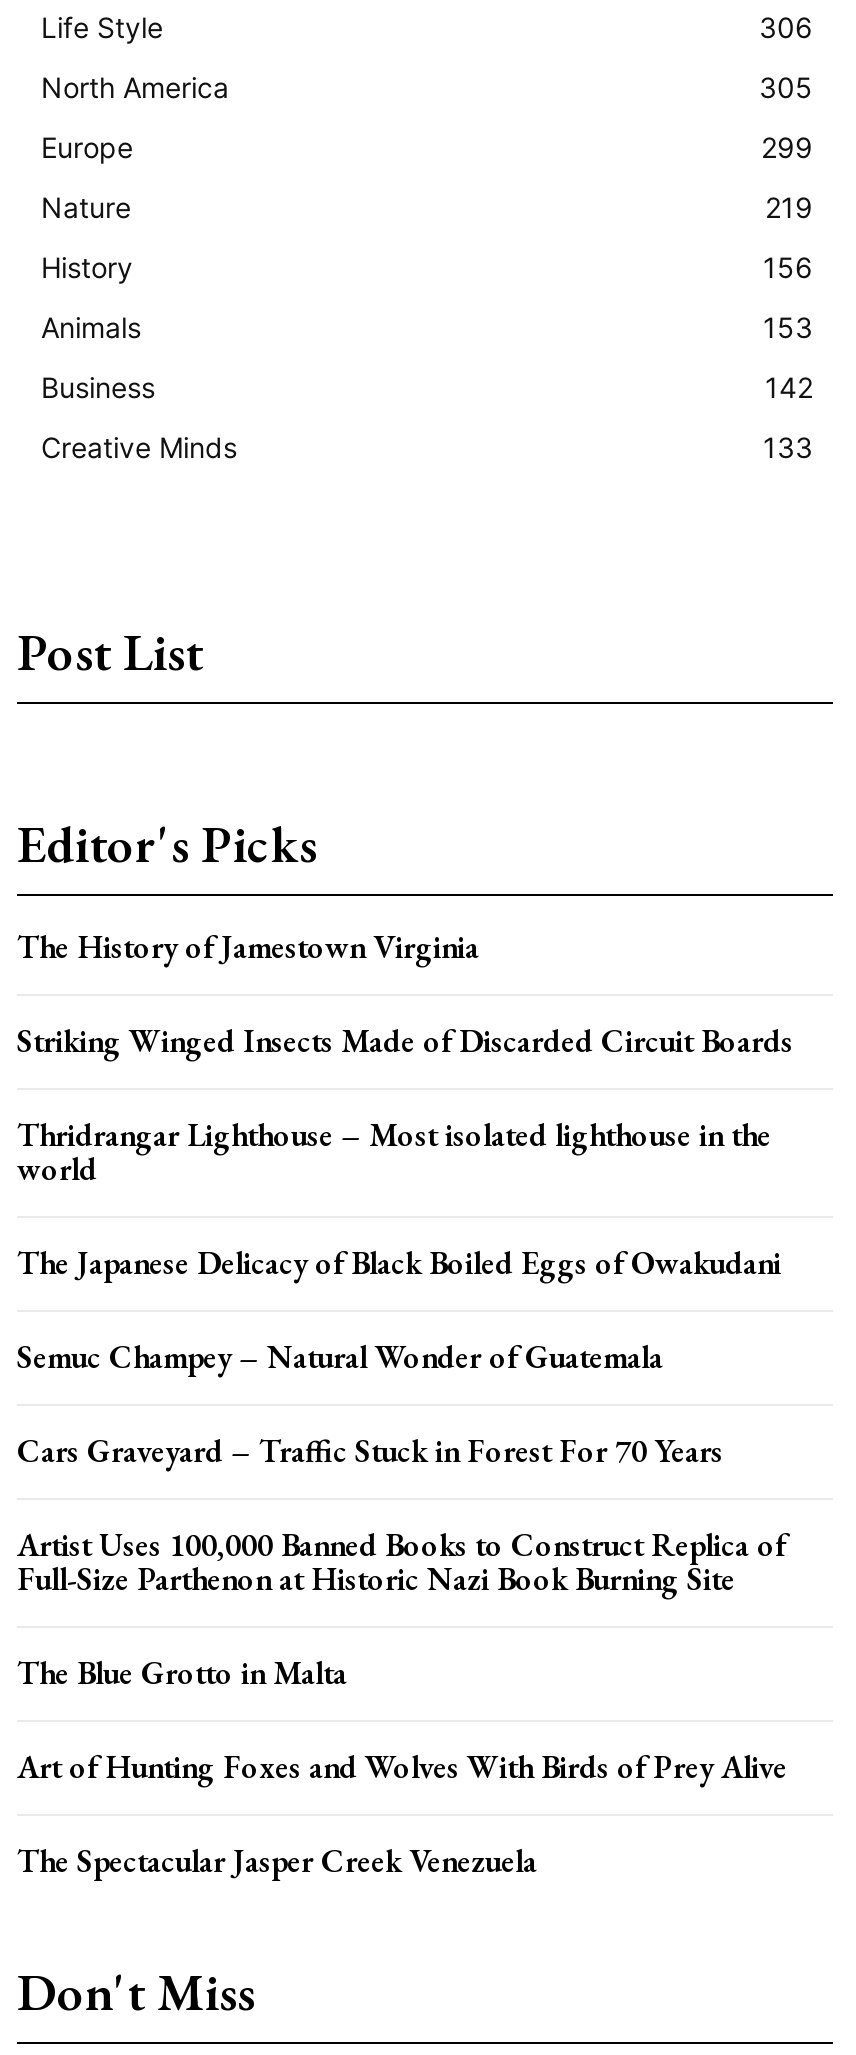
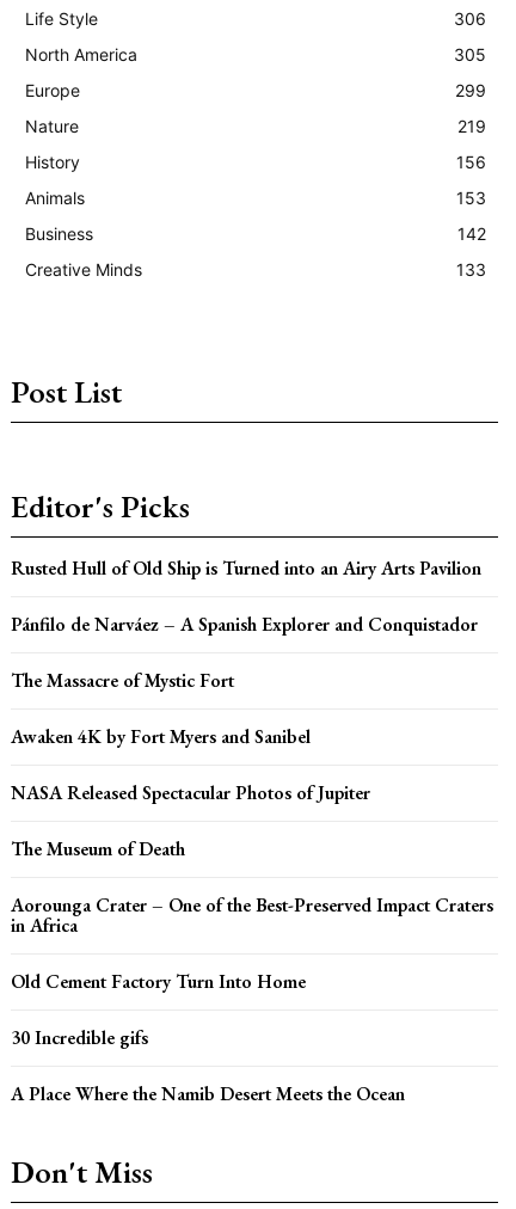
- The History of Jamestown Virginia
+ Rusted Hull of Old Ship is Turned into an Airy Arts Pavilion

- Striking Winged Insects Made of Discarded Circuit Boards
+ Pánfilo de Narváez – A Spanish Explorer and Conquistador

- Thridrangar Lighthouse – Most isolated lighthouse in the
- world
+ The Massacre of Mystic Fort

- The Japanese Delicacy of Black Boiled Eggs of Owakudani
+ Awaken 4K by Fort Myers and Sanibel

- Semuc Champey – Natural Wonder of Guatemala
+ NASA Released Spectacular Photos of Jupiter

- Cars Graveyard – Traffic Stuck in Forest For 70 Years
+ The Museum of Death

- Artist Uses 100,000 Banned Books to Construct Replica of
- Full-Size Parthenon at Historic Nazi Book Burning Site
+ Aorounga Crater – One of the Best-Preserved Impact Craters
+ in Africa

- The Blue Grotto in Malta
+ Old Cement Factory Turn Into Home

- Art of Hunting Foxes and Wolves With Birds of Prey Alive
+ 30 Incredible gifs

- The Spectacular Jasper Creek Venezuela
+ A Place Where the Namib Desert Meets the Ocean
